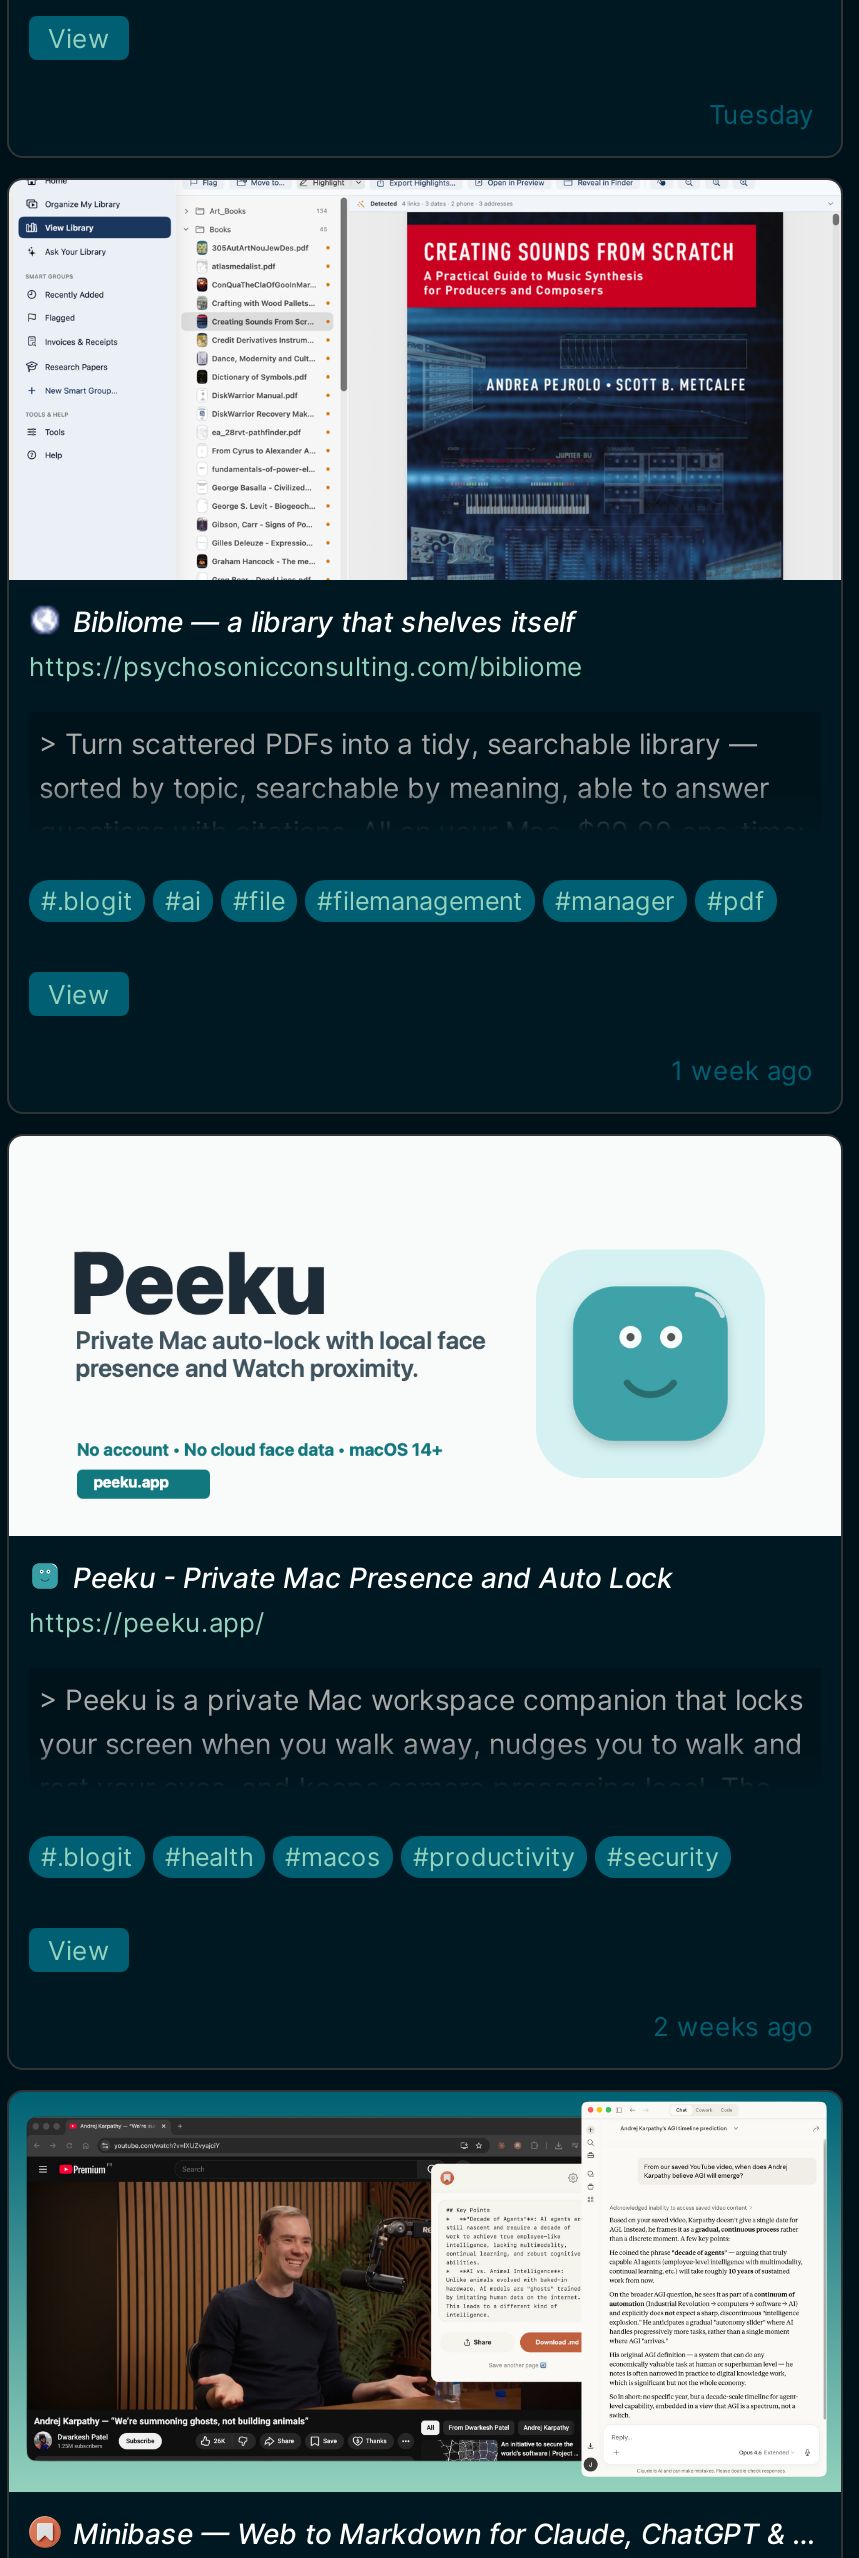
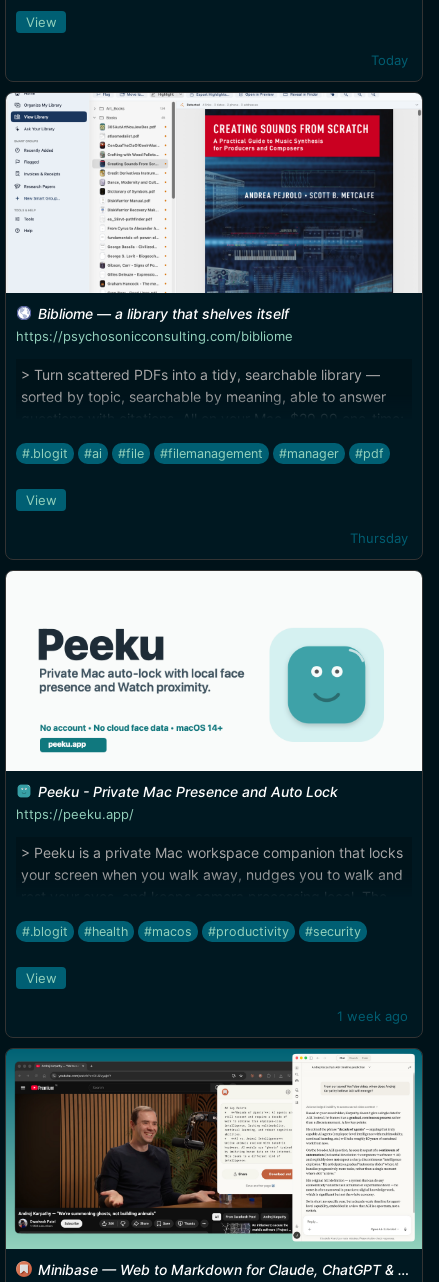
- Tuesday
+ Today

- 1 week ago
+ Thursday

- 2 weeks ago
+ 1 week ago
